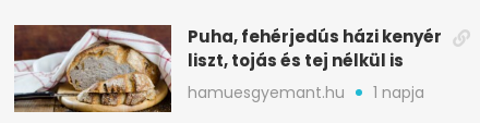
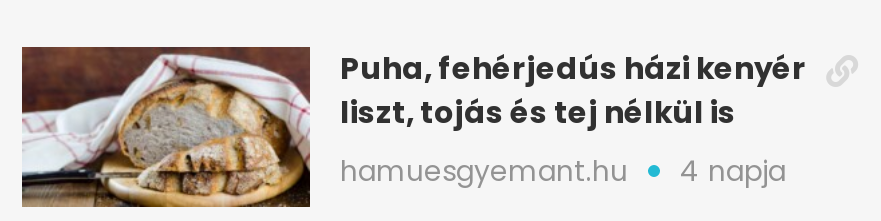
- hamuesgyemant.hu 1 napja
+ hamuesgyemant.hu 4 napja
